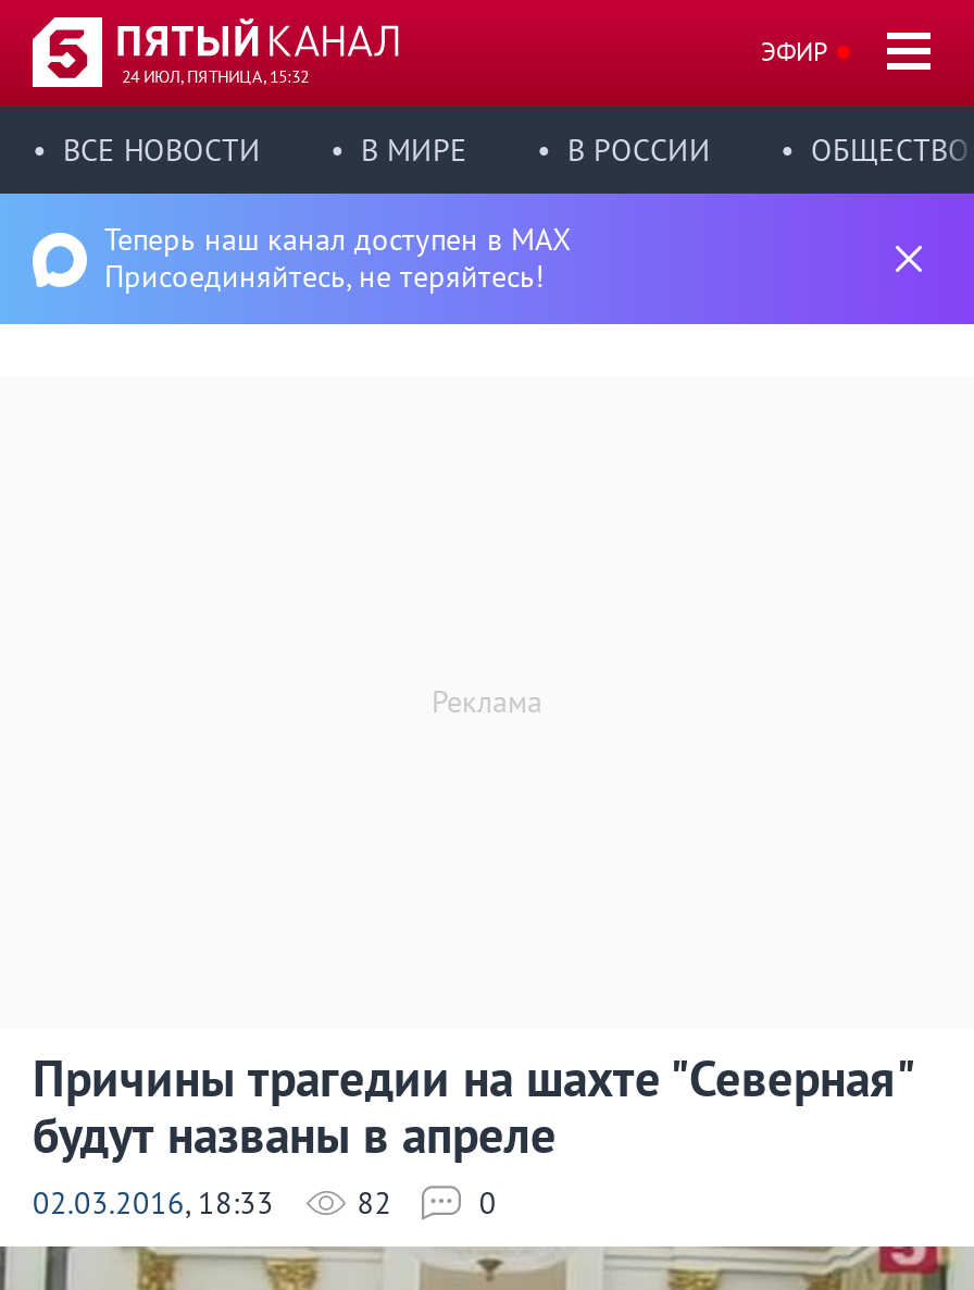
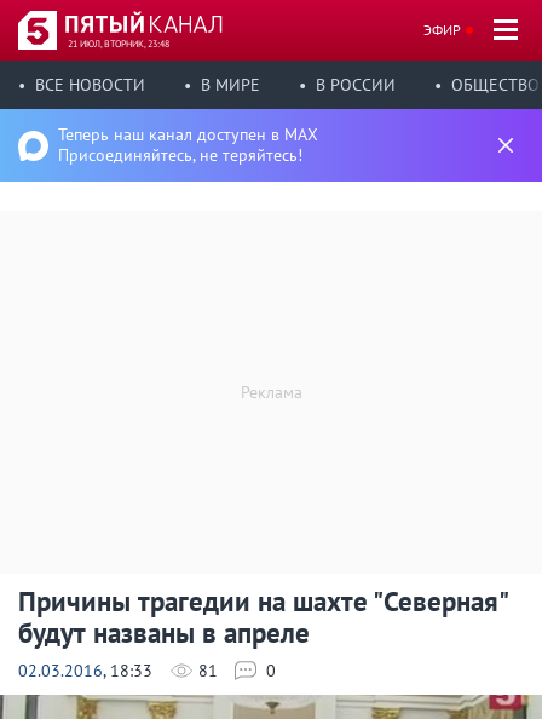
- 24 ИЮЛ, ПЯТНИЦА, 15:32
+ 21 ИЮЛ, ВТОРНИК, 23:48

- 02.03.2016, 18:33 82
+ 02.03.2016, 18:33 81
